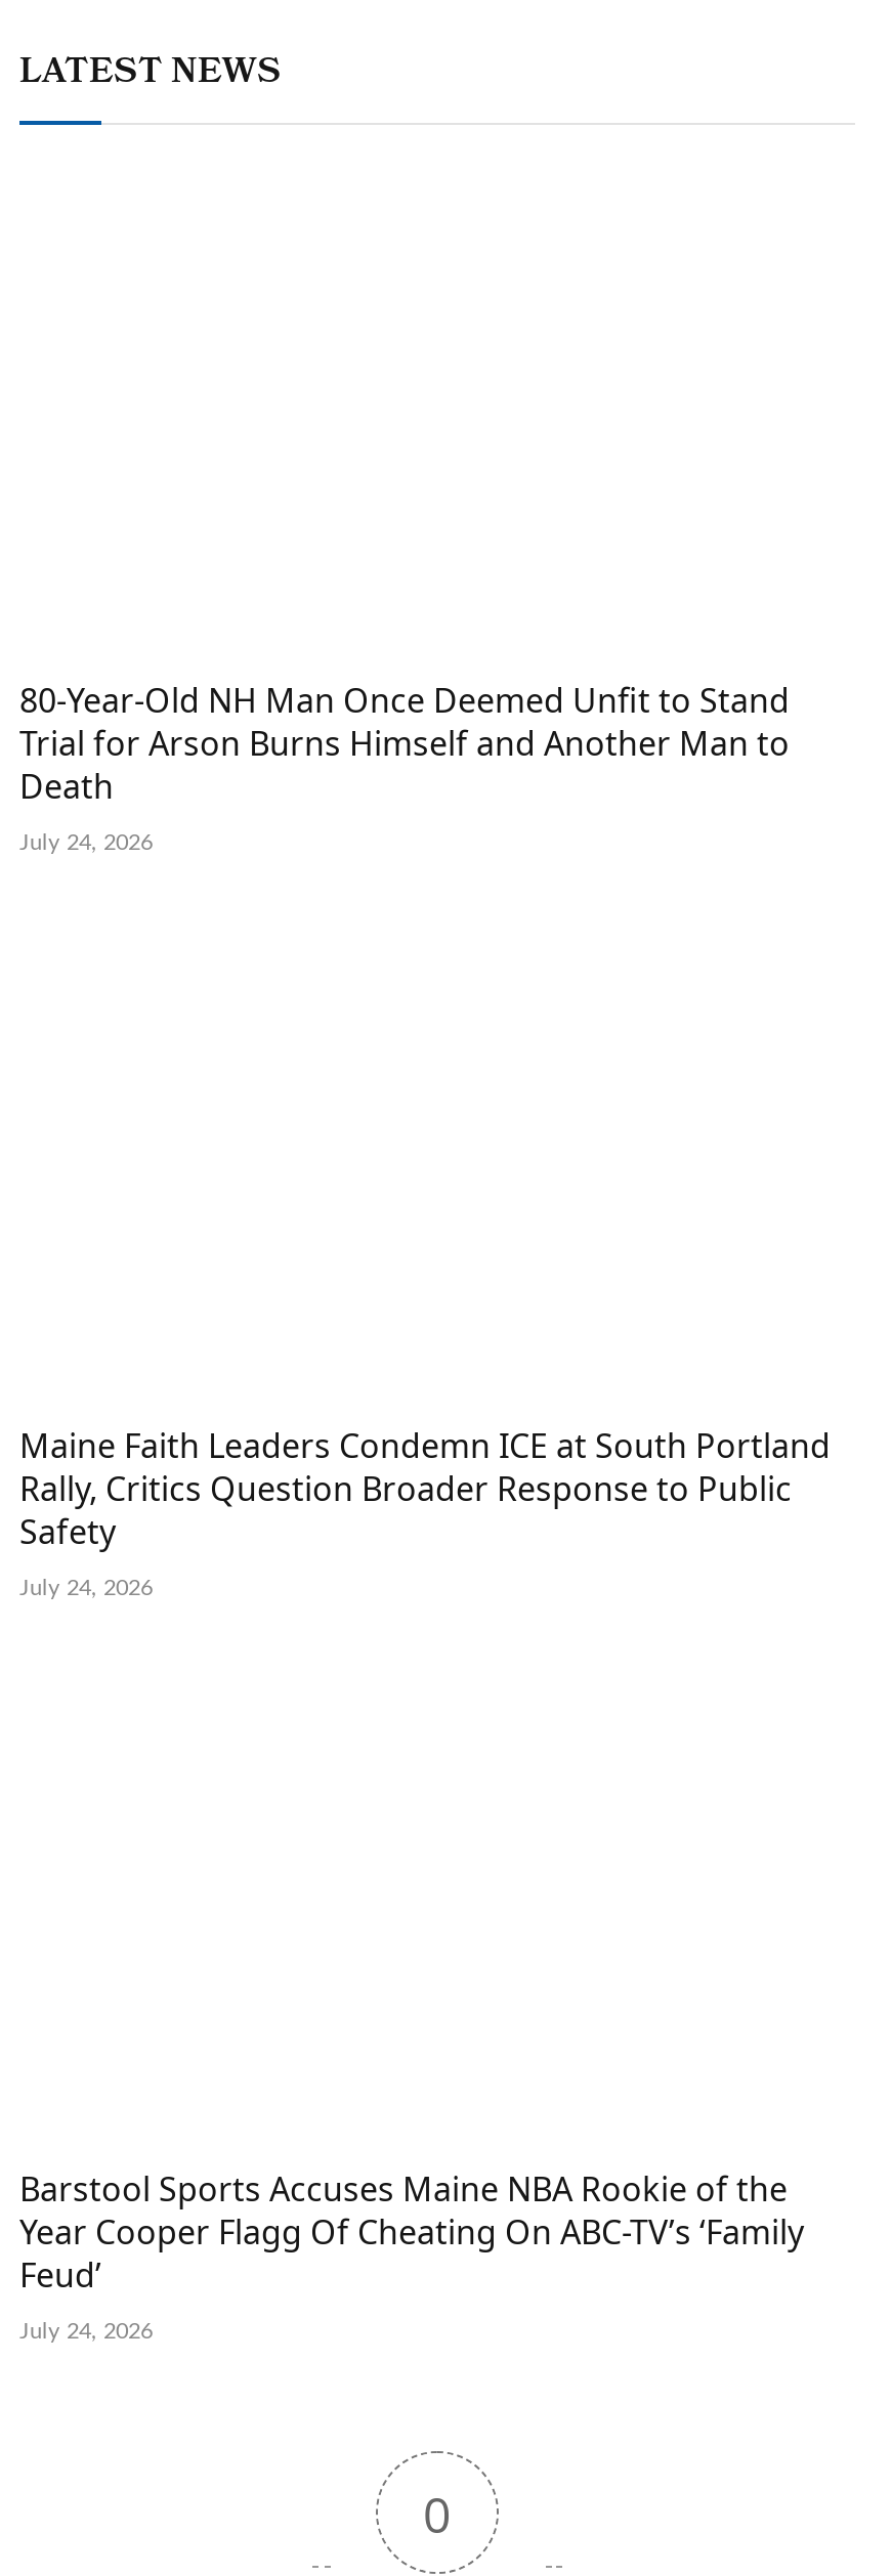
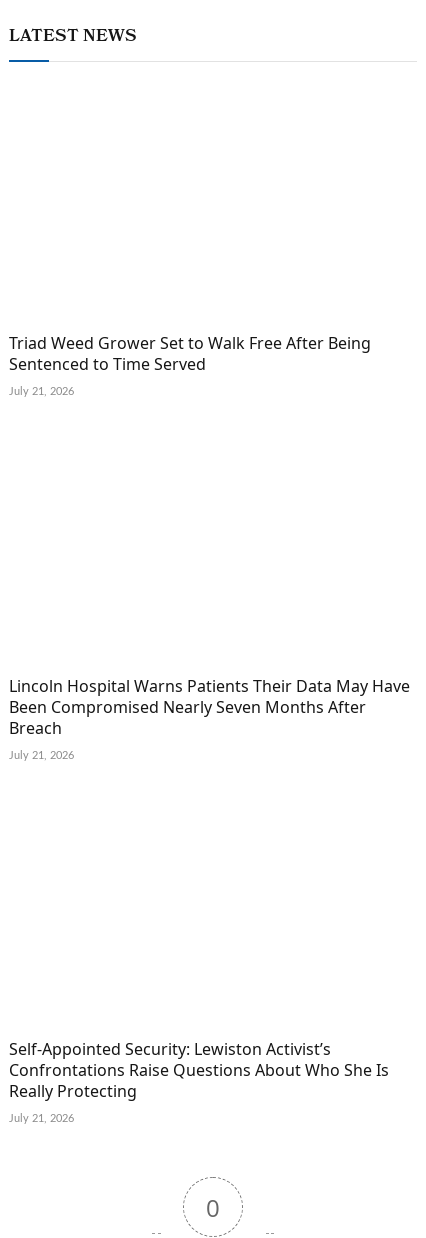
- 80-Year-Old NH Man Once Deemed Unfit to Stand
- Trial for Arson Burns Himself and Another Man to
- Death
+ Triad Weed Grower Set to Walk Free After Being
+ Sentenced to Time Served

- July 24, 2026
+ July 21, 2026

- Maine Faith Leaders Condemn ICE at South Portland
- Rally, Critics Question Broader Response to Public
- Safety
+ Lincoln Hospital Warns Patients Their Data May Have
+ Been Compromised Nearly Seven Months After
+ Breach

- July 24, 2026
+ July 21, 2026

- Barstool Sports Accuses Maine NBA Rookie of the
- Year Cooper Flagg Of Cheating On ABC-TV’s ‘Family
- Feud’
+ Self-Appointed Security: Lewiston Activist’s
+ Confrontations Raise Questions About Who She Is
+ Really Protecting

- July 24, 2026
+ July 21, 2026
